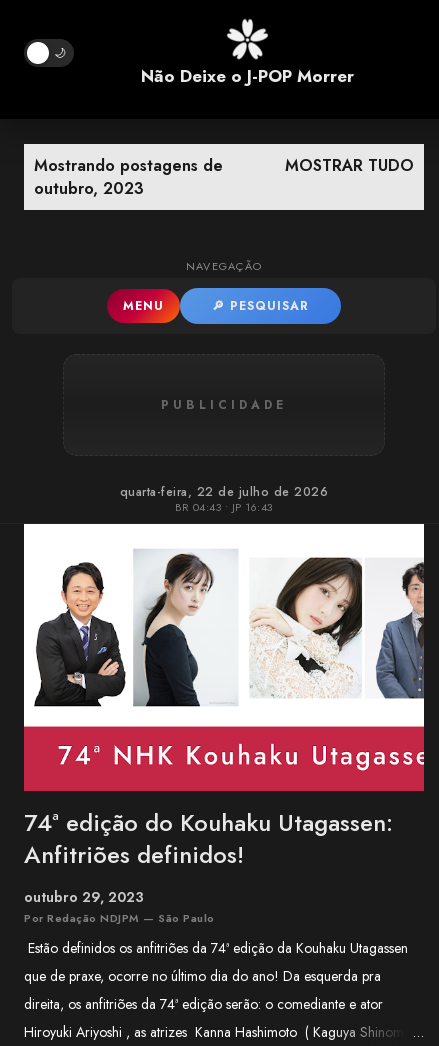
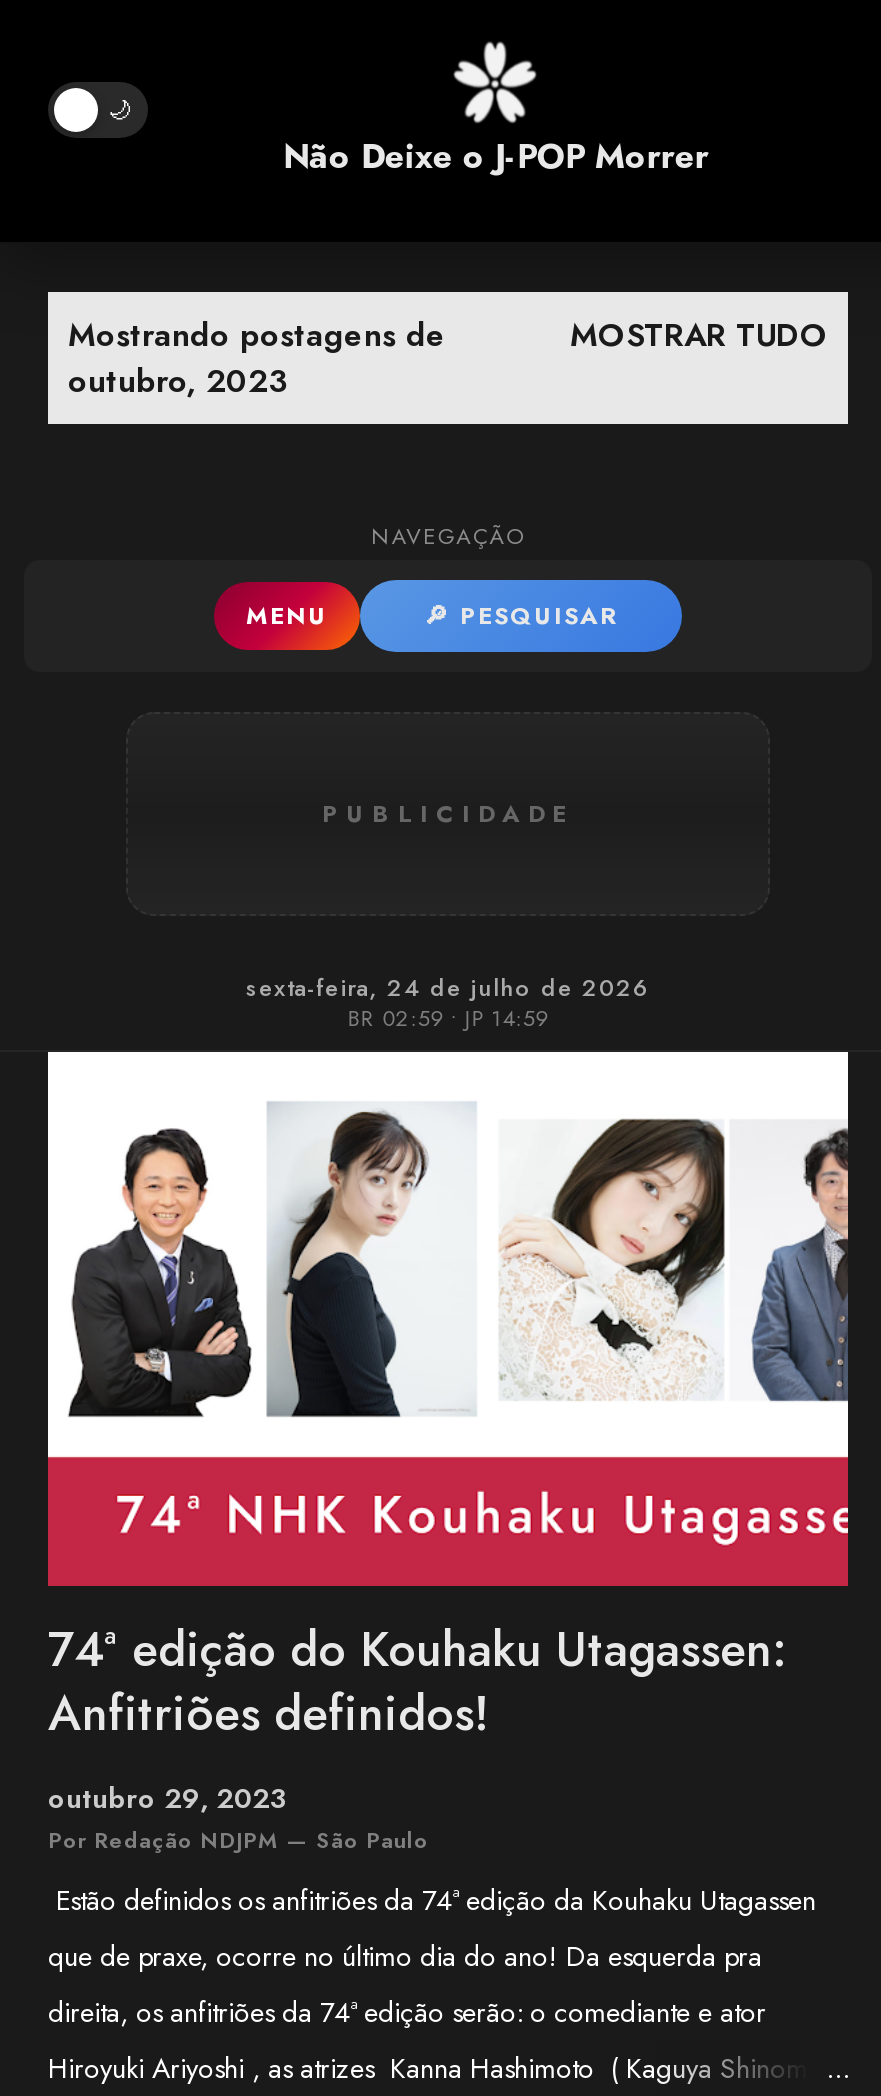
- quarta-feira, 22 de julho de 2026
+ sexta-feira, 24 de julho de 2026

- BR 04:43 • JP 16:43
+ BR 02:59 • JP 14:59
